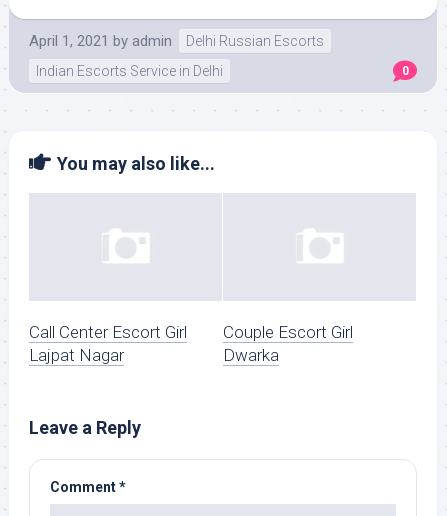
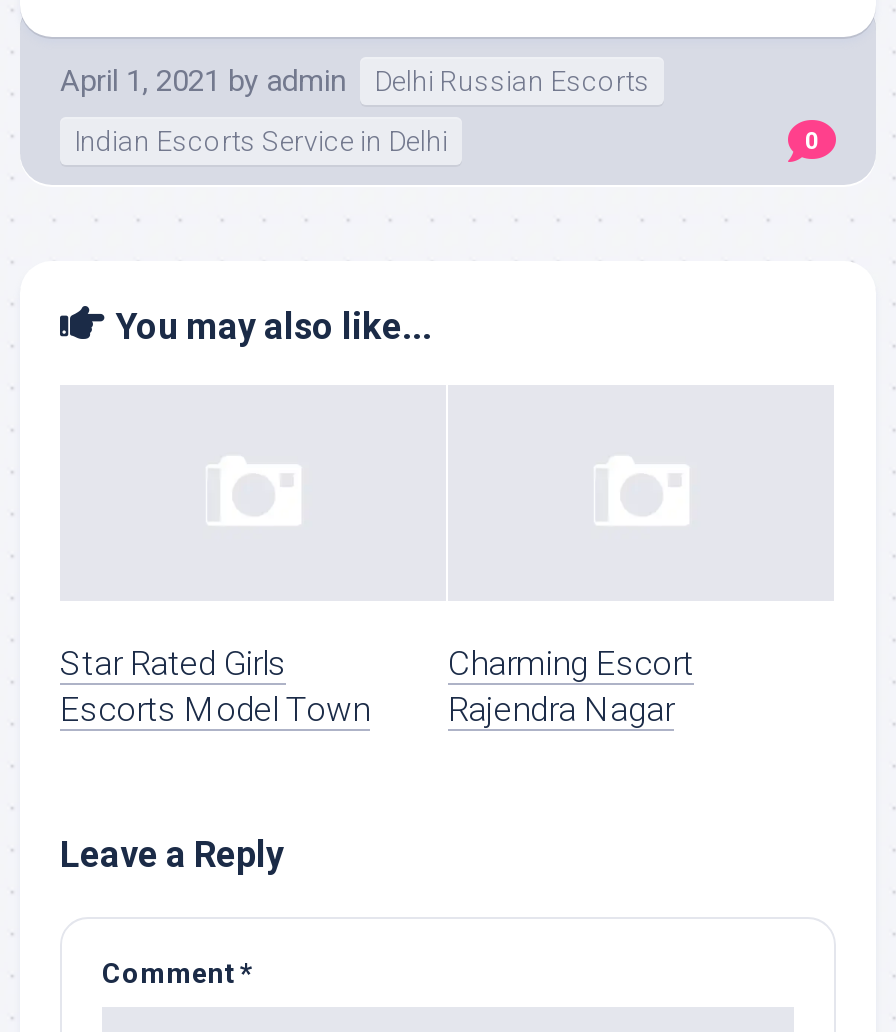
- Call Center Escort Girl
- Lajpat Nagar
+ Star Rated Girls
+ Escorts Model Town

- Couple Escort Girl
- Dwarka
+ Charming Escort
+ Rajendra Nagar
